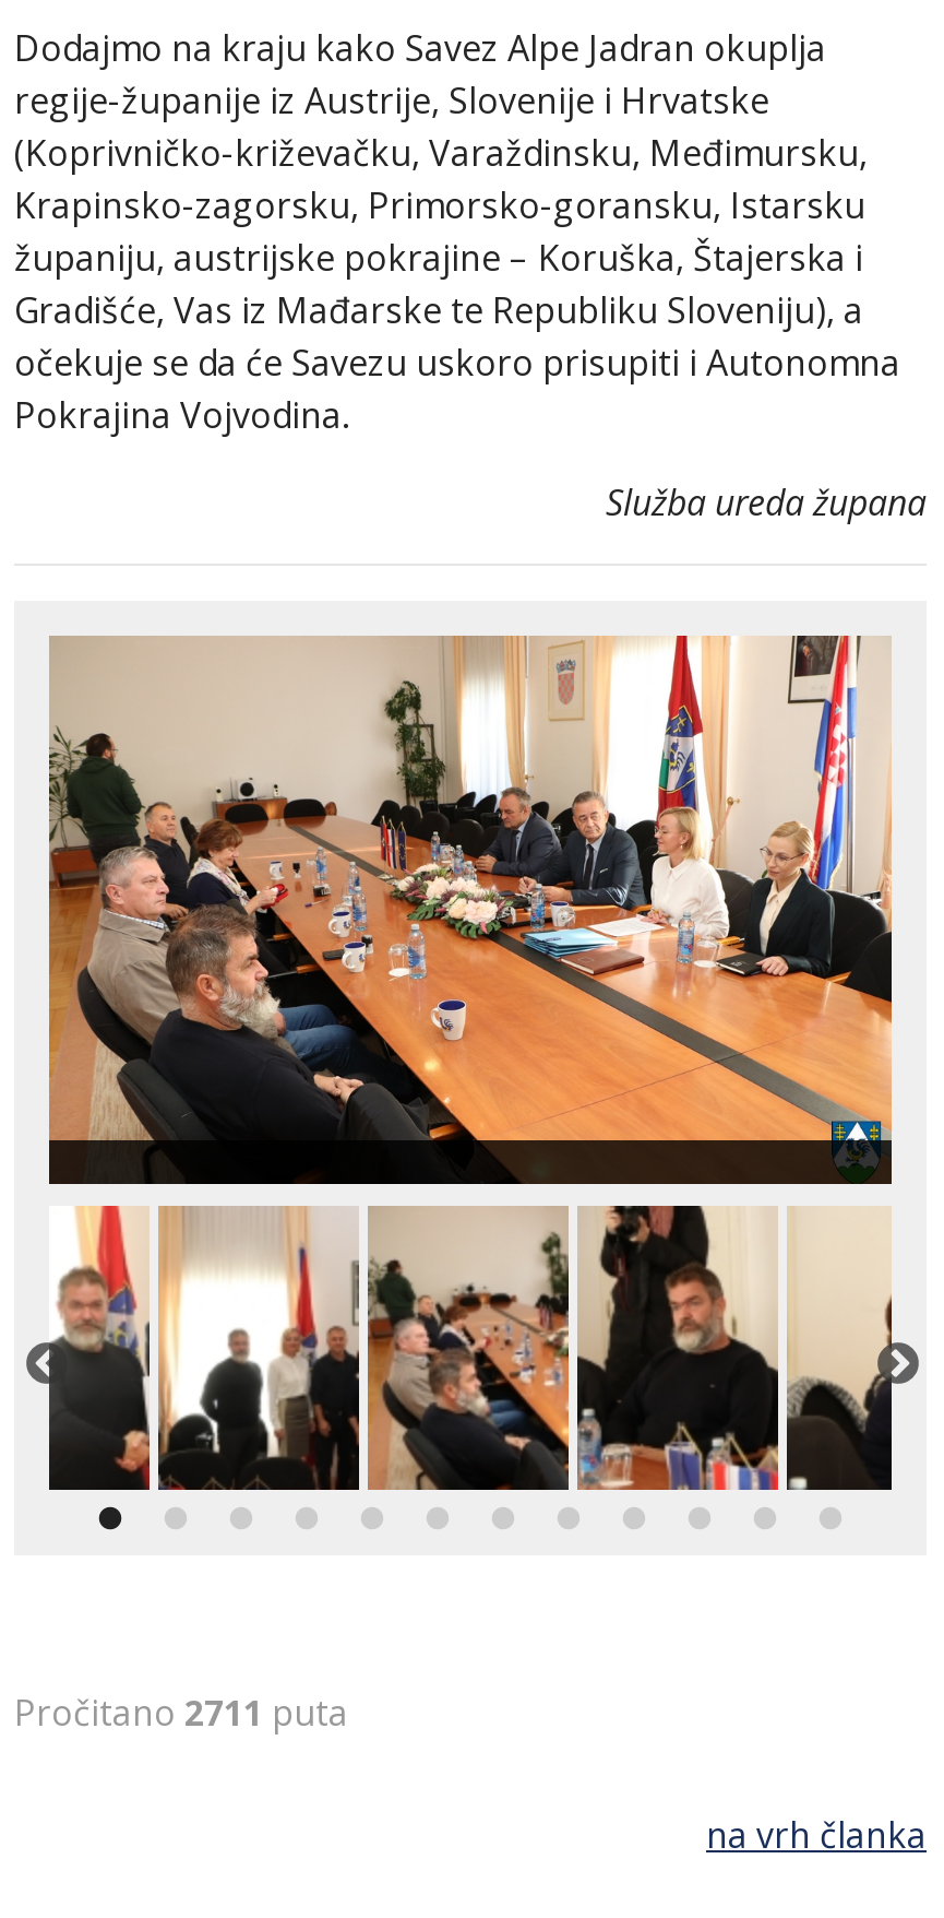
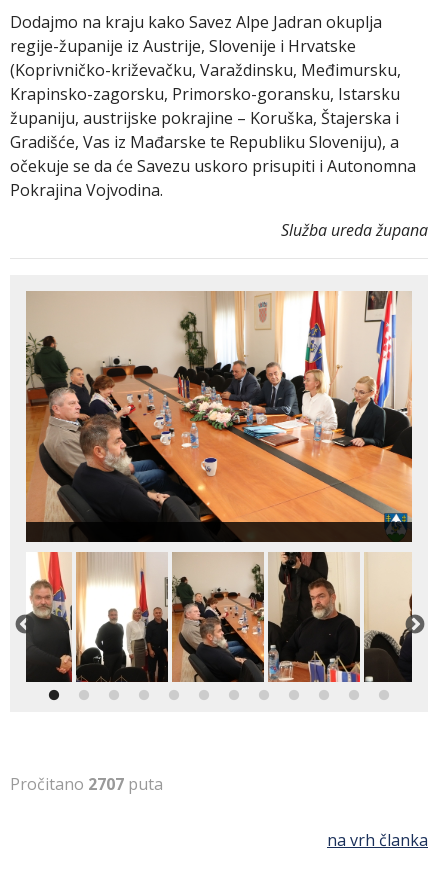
- Pročitano 2711 puta
+ Pročitano 2707 puta
